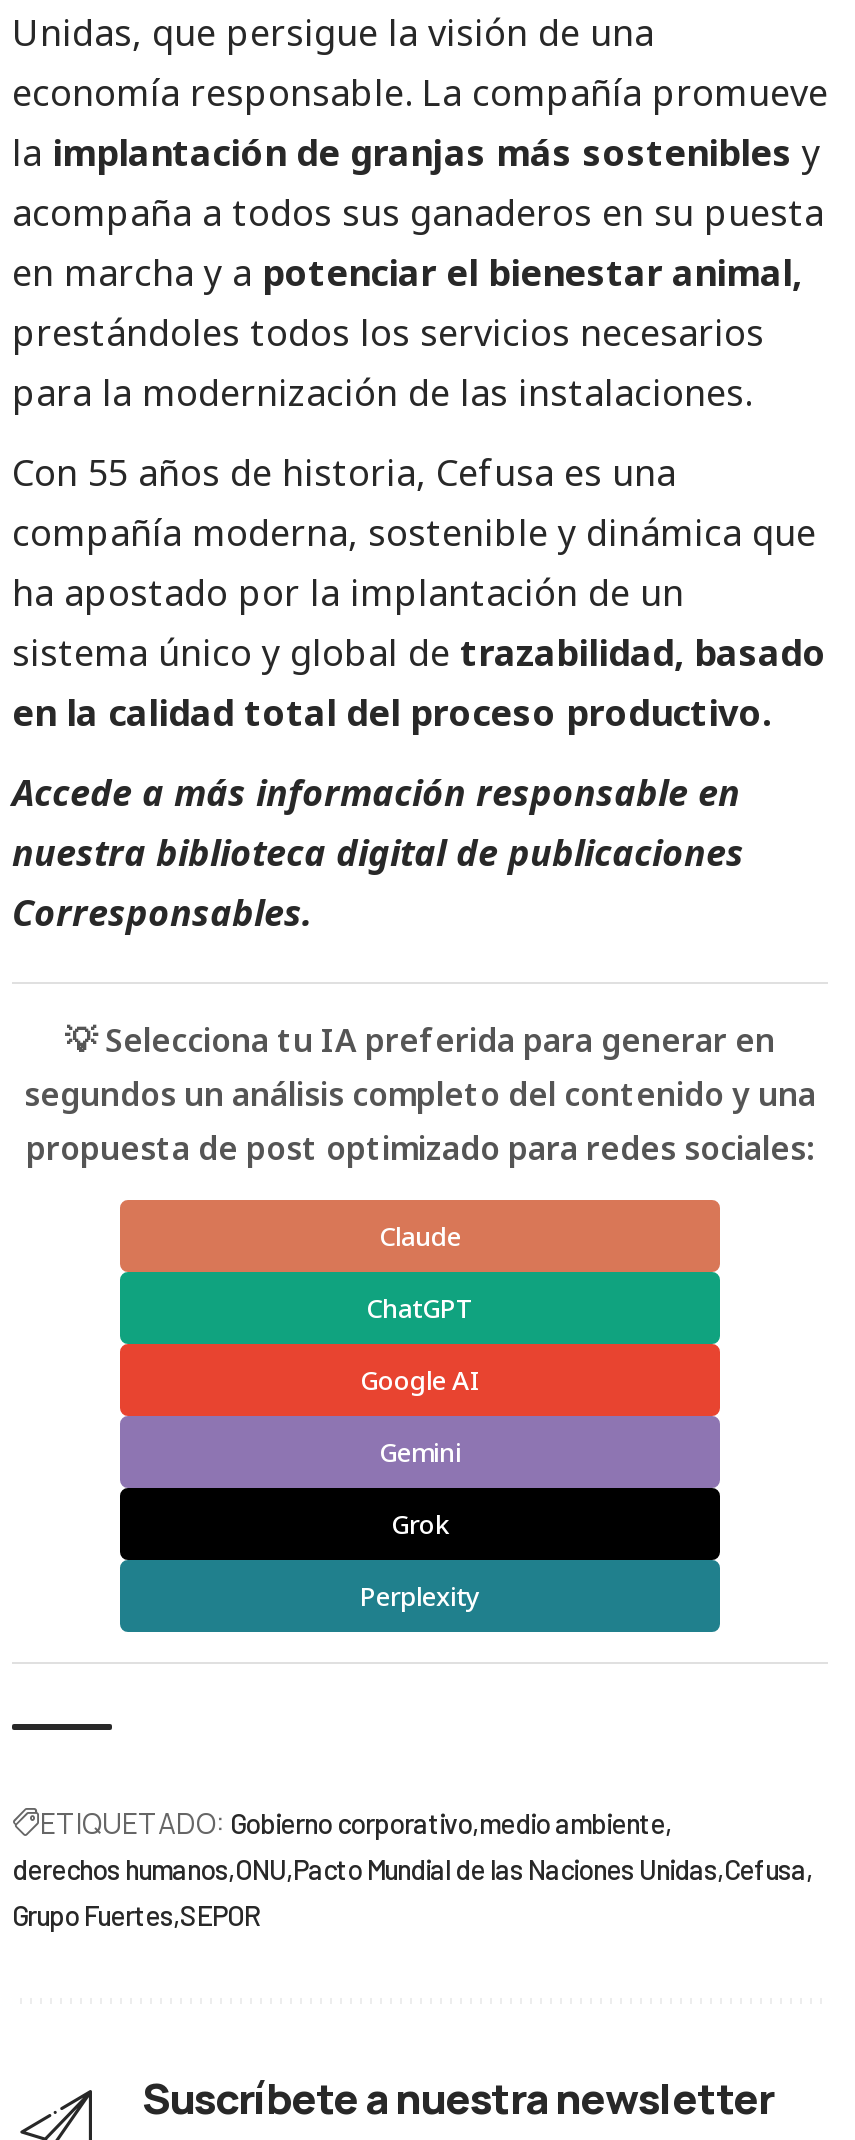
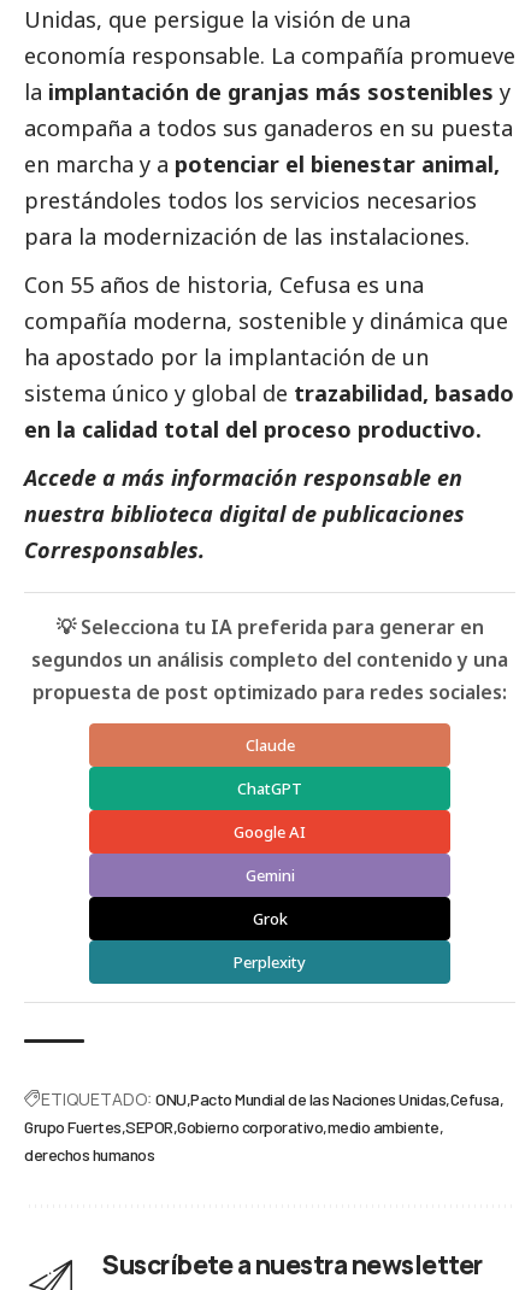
- ETIQUETADO: Gobierno corporativo medio ambiente
- derechos humanos ONU Pacto Mundial de las Naciones Unidas Cefusa
- Grupo Fuertes SEPOR
+ ETIQUETADO: ONU Pacto Mundial de las Naciones Unidas Cefusa
+ Grupo Fuertes SEPOR Gobierno corporativo medio ambiente
+ derechos humanos
